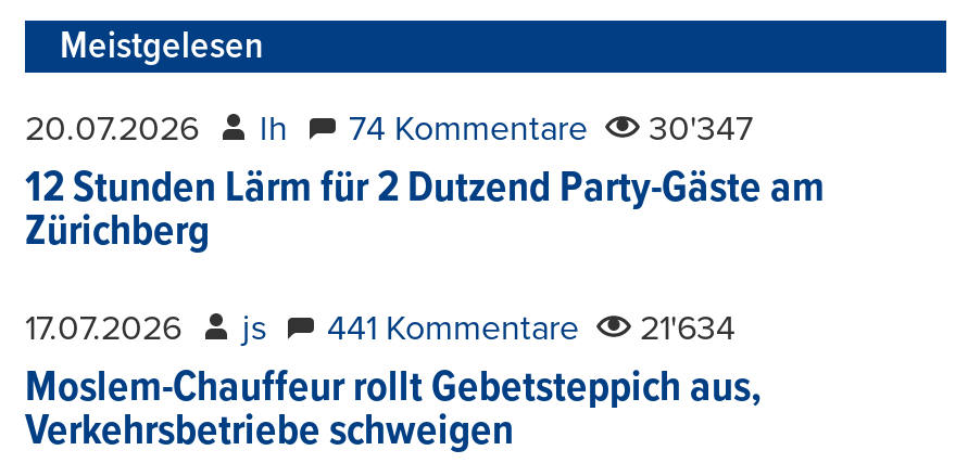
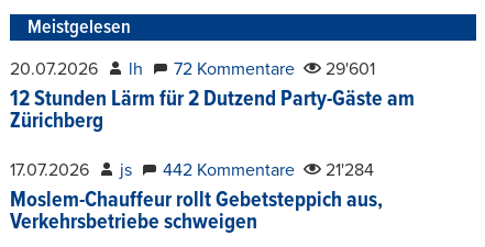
- 74 Kommentare
+ 72 Kommentare

- 30'347
+ 29'601

- 441 Kommentare
+ 442 Kommentare

- 21'634
+ 21'284
